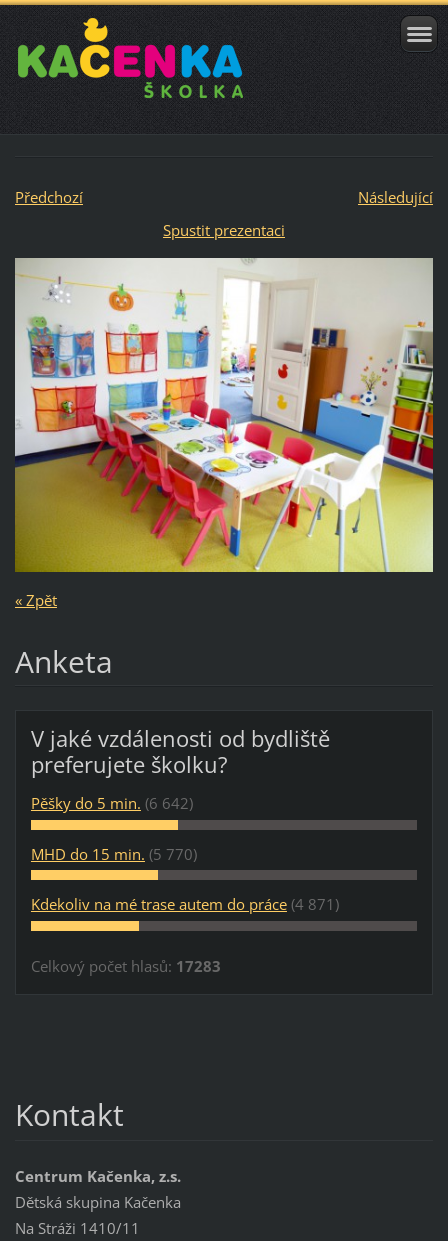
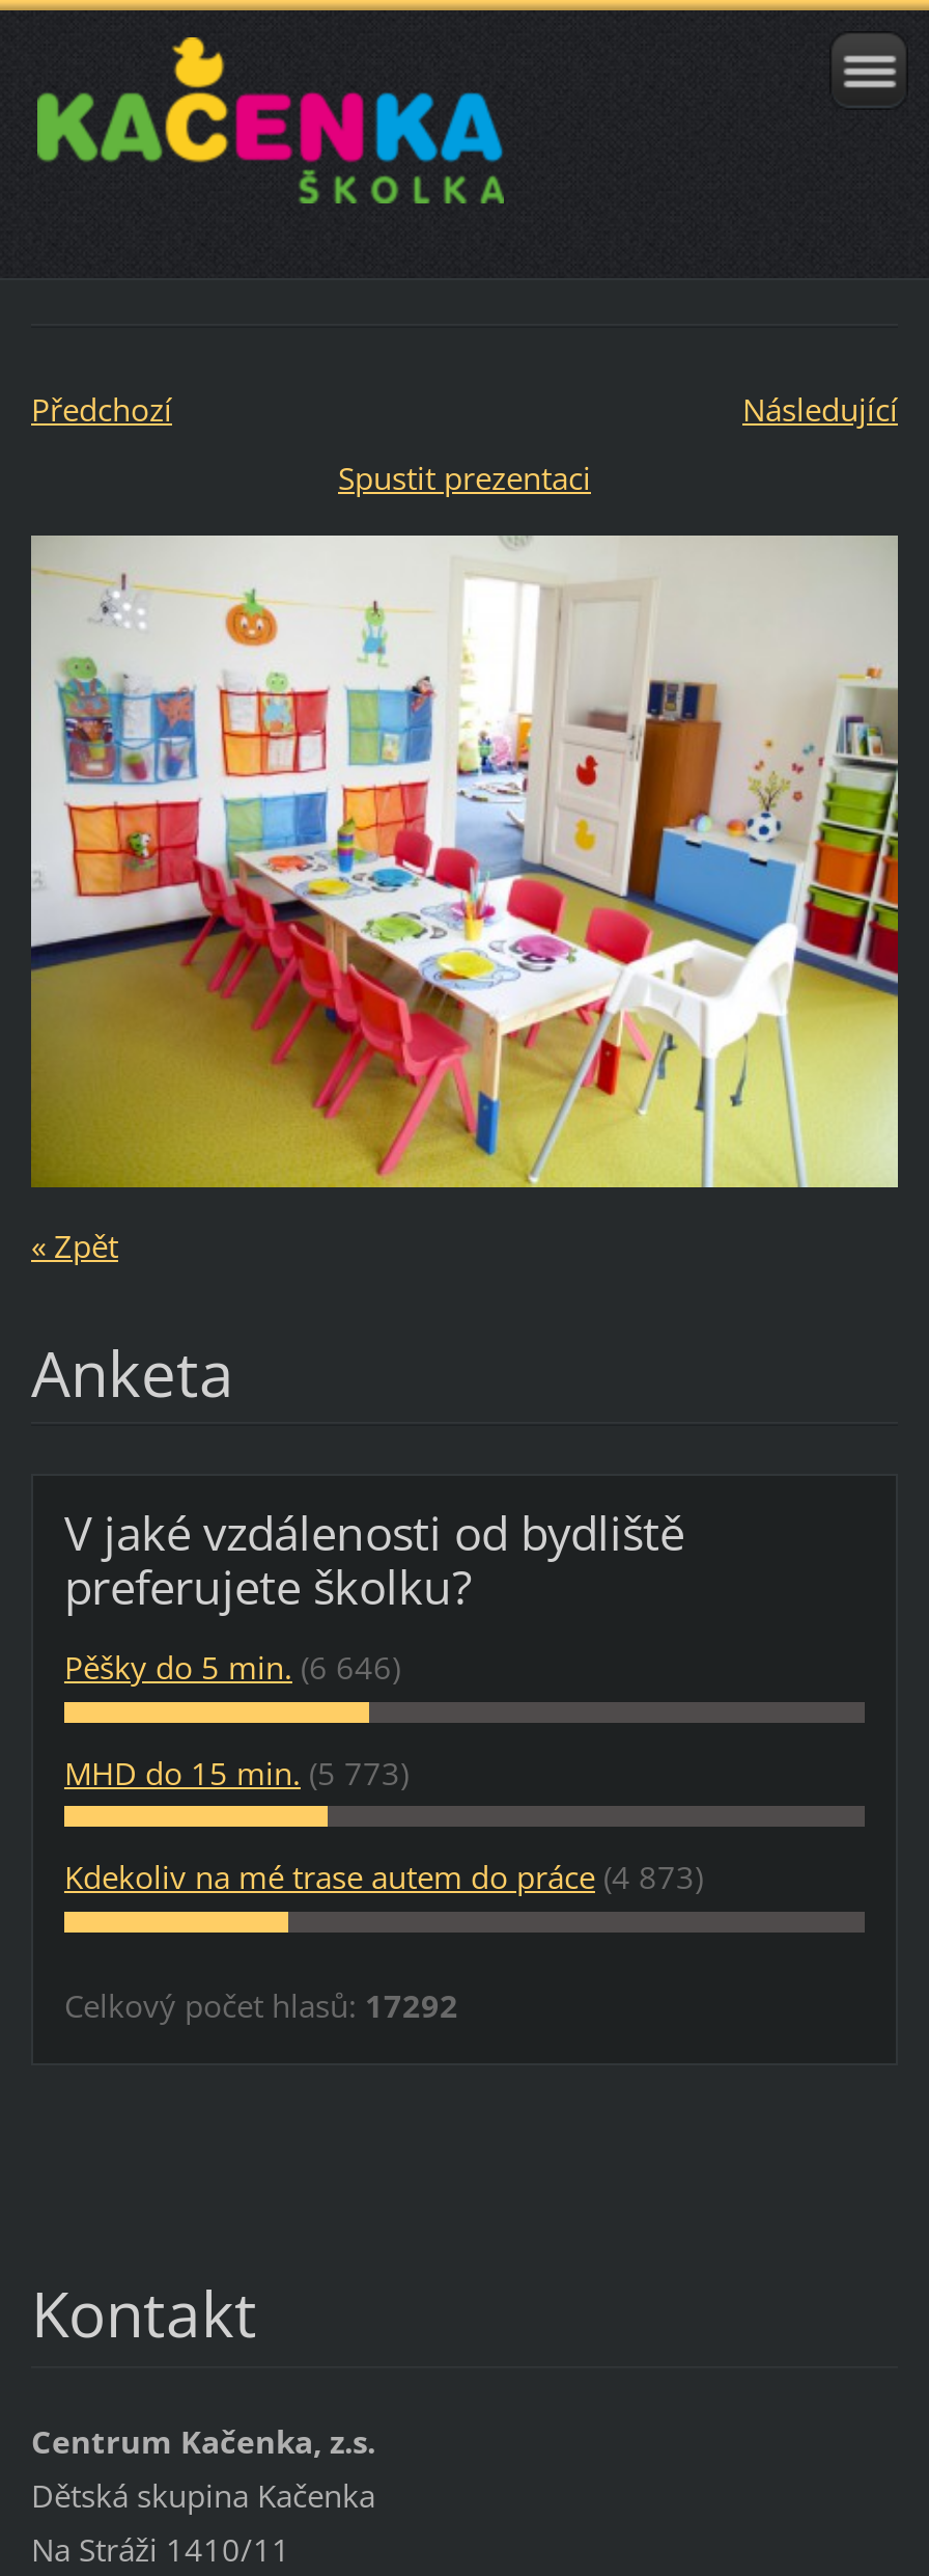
- Pěšky do 5 min. (6 642)
+ Pěšky do 5 min. (6 646)

- MHD do 15 min. (5 770)
+ MHD do 15 min. (5 773)

- Kdekoliv na mé trase autem do práce (4 871)
+ Kdekoliv na mé trase autem do práce (4 873)

- Celkový počet hlasů: 17283
+ Celkový počet hlasů: 17292
